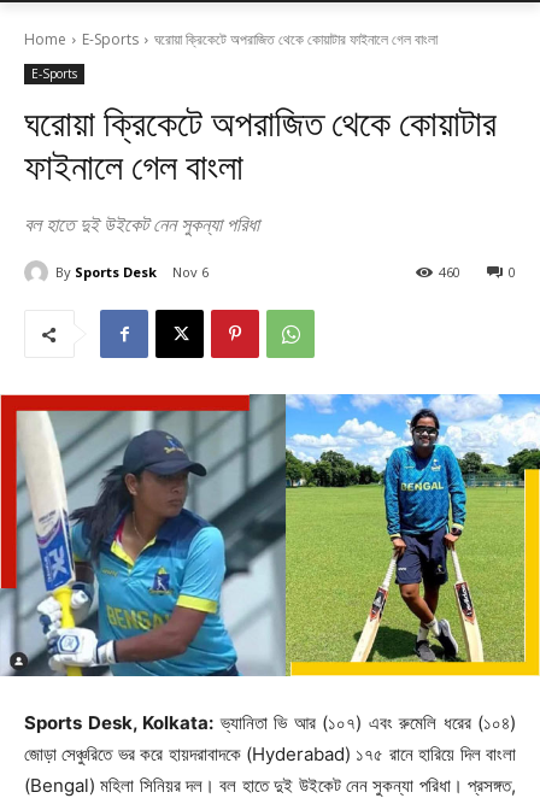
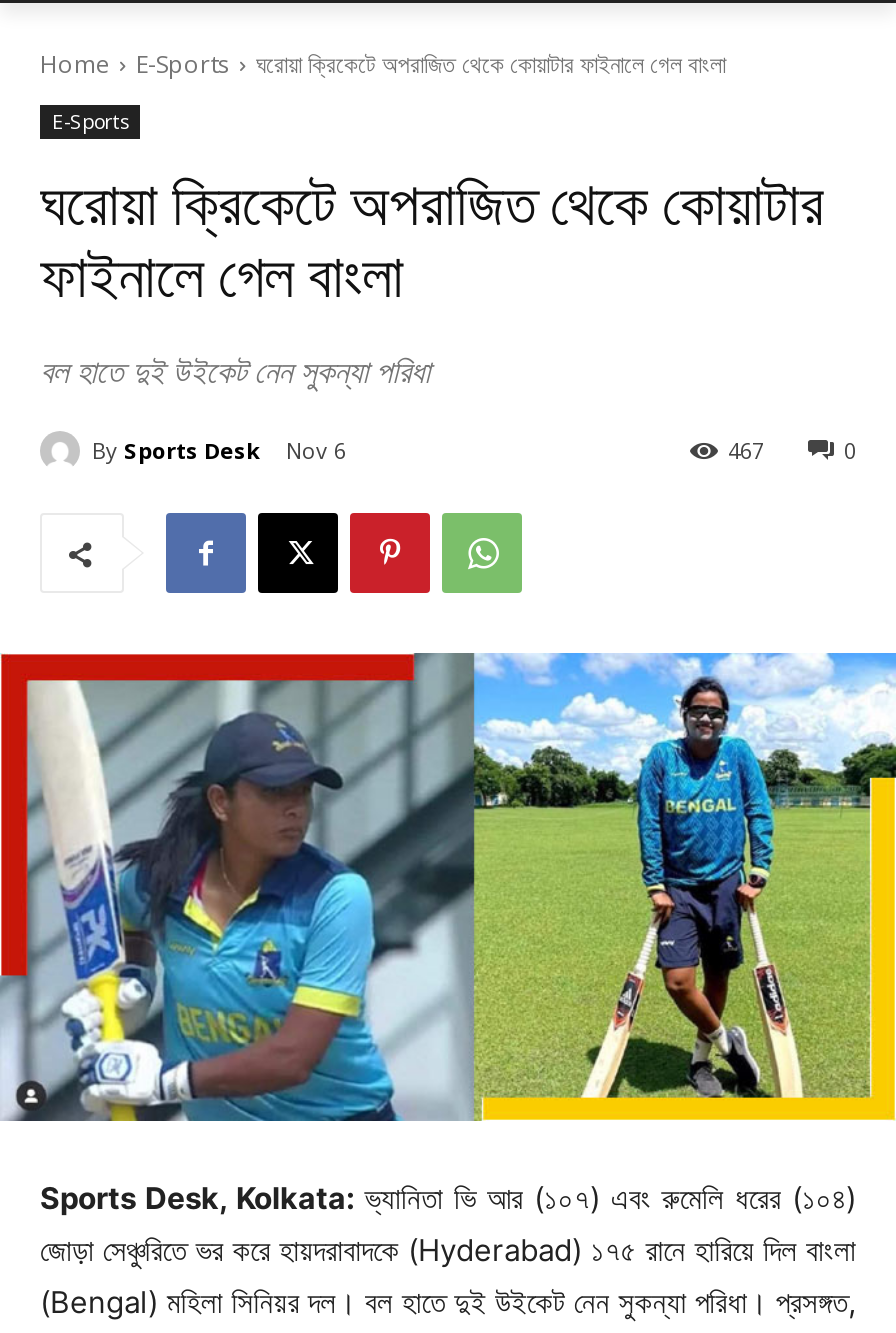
- 460
+ 467
